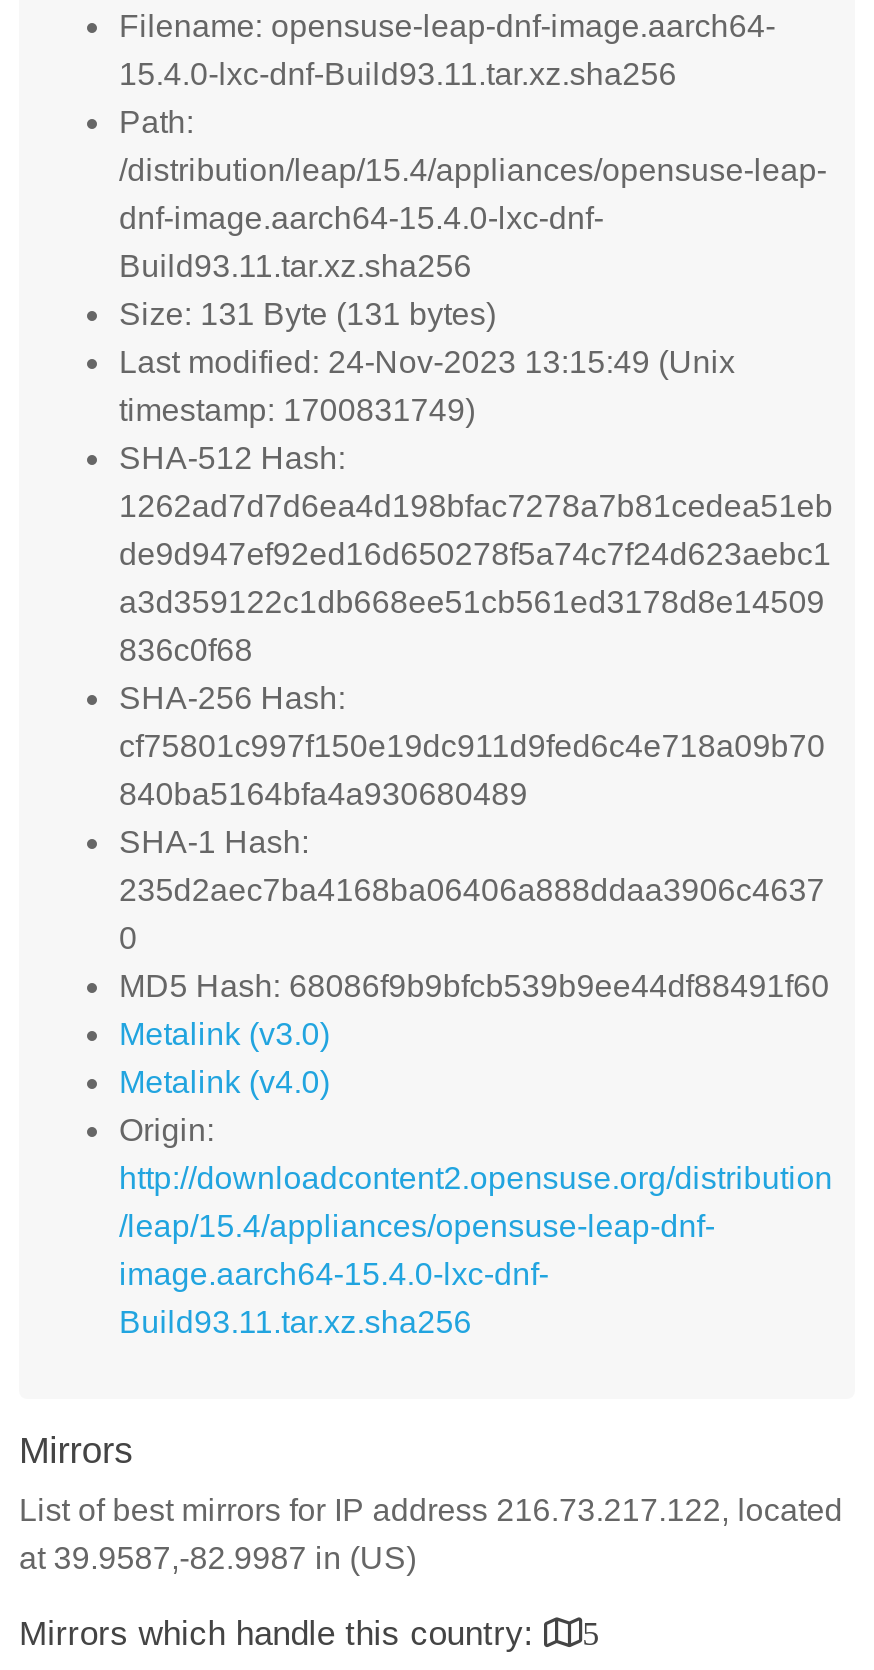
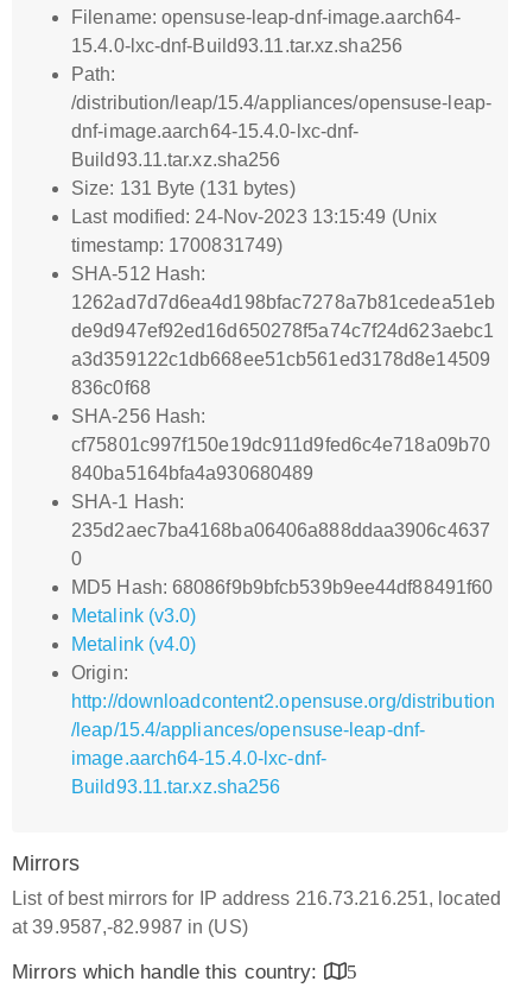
- List of best mirrors for IP address 216.73.217.122, located
+ List of best mirrors for IP address 216.73.216.251, located
